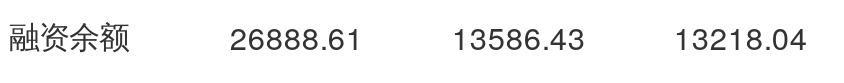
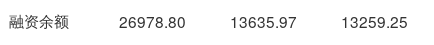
- 26888.61
+ 26978.80

- 13586.43
+ 13635.97

- 13218.04
+ 13259.25
